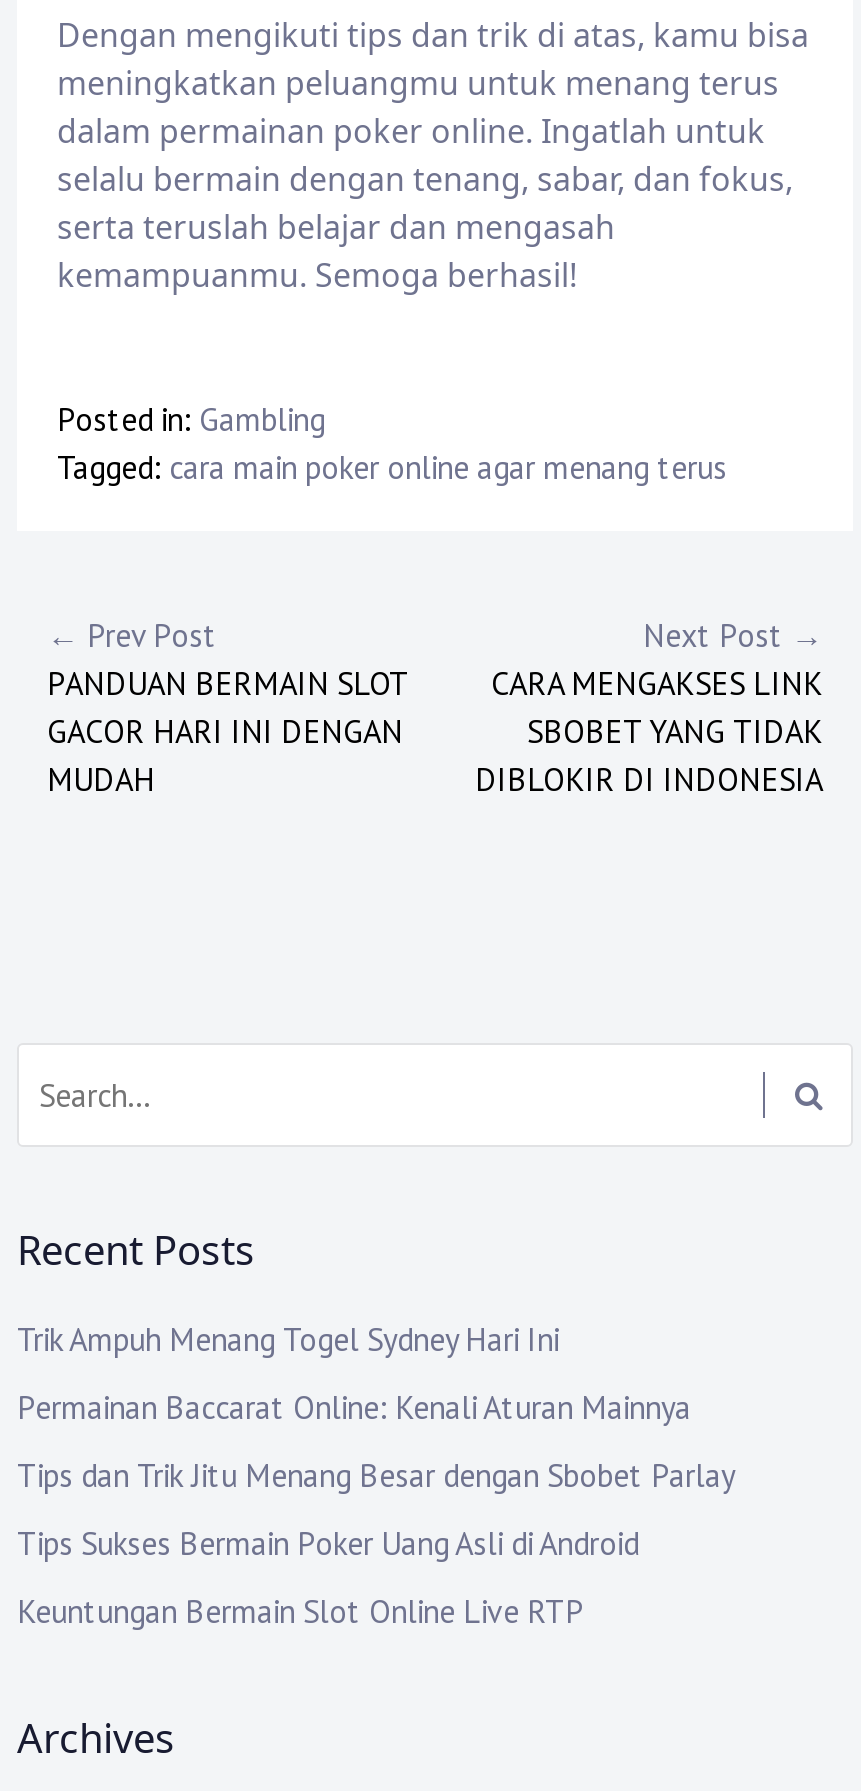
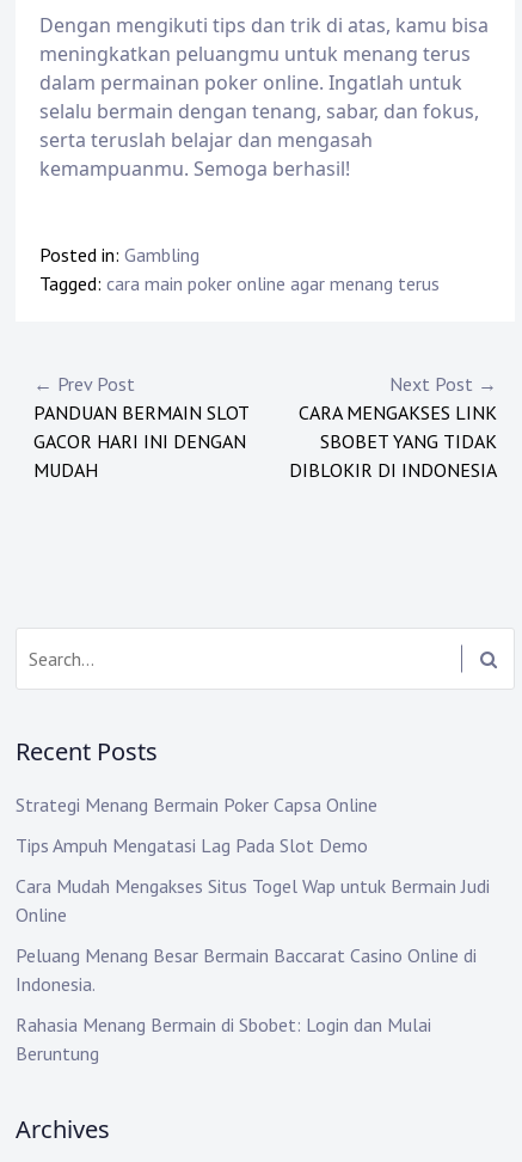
- Trik Ampuh Menang Togel Sydney Hari Ini
+ Strategi Menang Bermain Poker Capsa Online

- Permainan Baccarat Online: Kenali Aturan Mainnya
+ Tips Ampuh Mengatasi Lag Pada Slot Demo

- Tips dan Trik Jitu Menang Besar dengan Sbobet Parlay
+ Cara Mudah Mengakses Situs Togel Wap untuk Bermain Judi
+ Online

- Tips Sukses Bermain Poker Uang Asli di Android
+ Peluang Menang Besar Bermain Baccarat Casino Online di
+ Indonesia.

- Keuntungan Bermain Slot Online Live RTP
+ Rahasia Menang Bermain di Sbobet: Login dan Mulai
+ Beruntung
